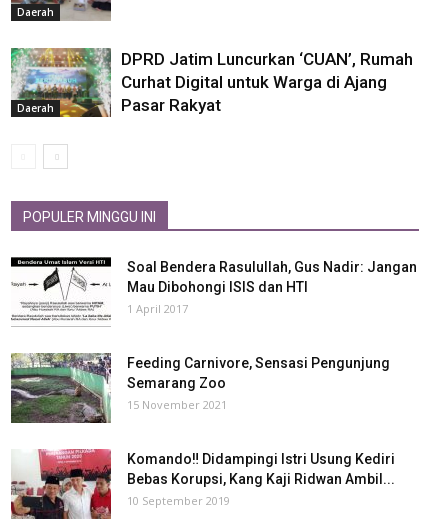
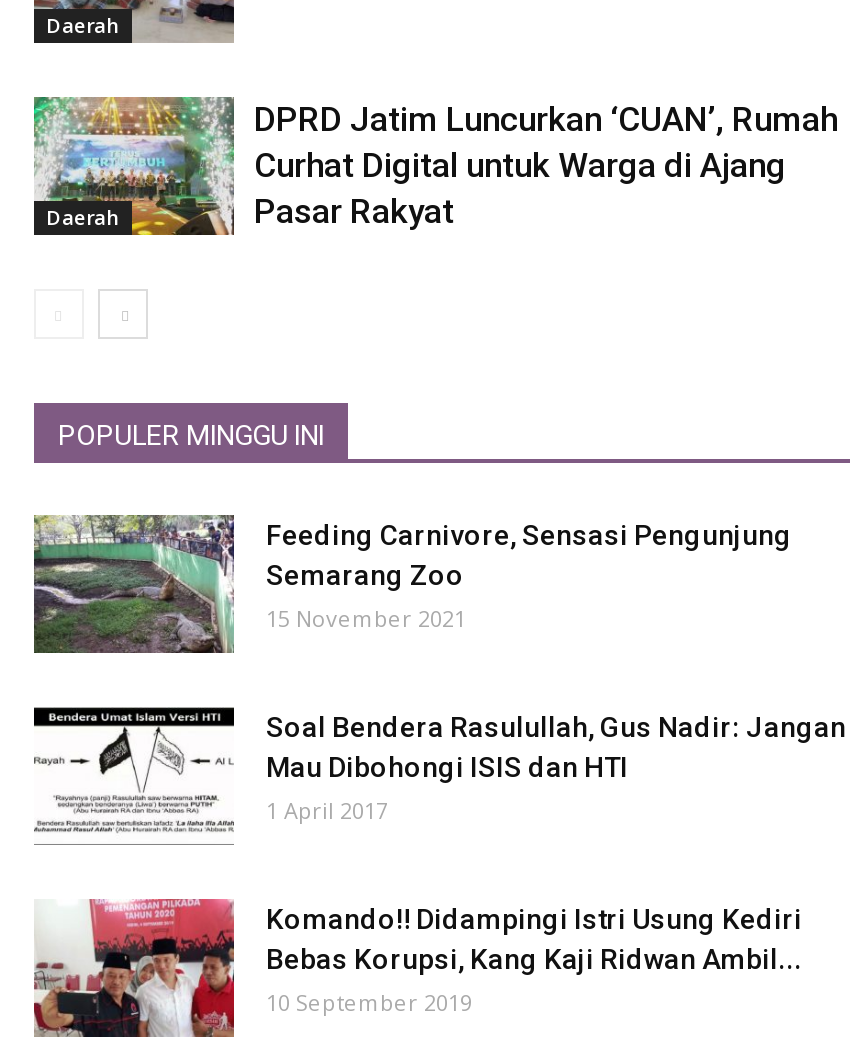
moved down: [image] | Soal Bendera Rasulullah, Gus Nadir: Jangan | Mau Dibohongi ISIS dan HTI | 1 April 2017

moved up: [image] | Feeding Carnivore, Sensasi Pengunjung | Semarang Zoo | 15 November 2021
